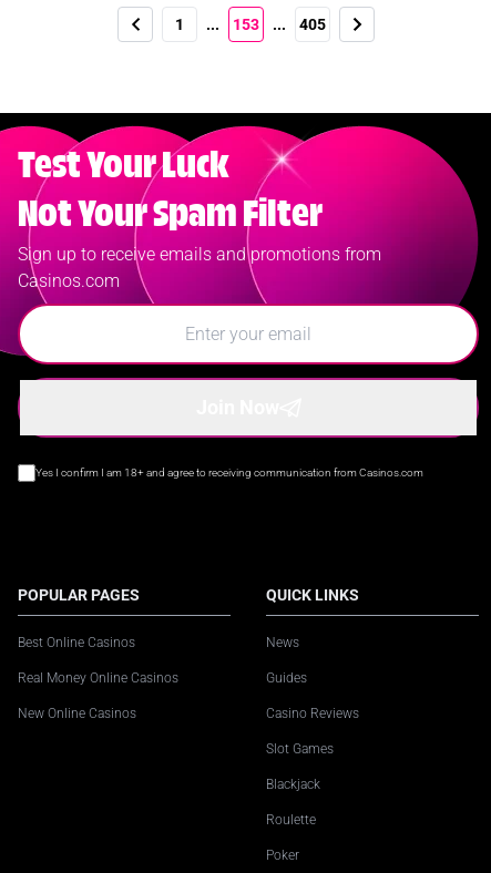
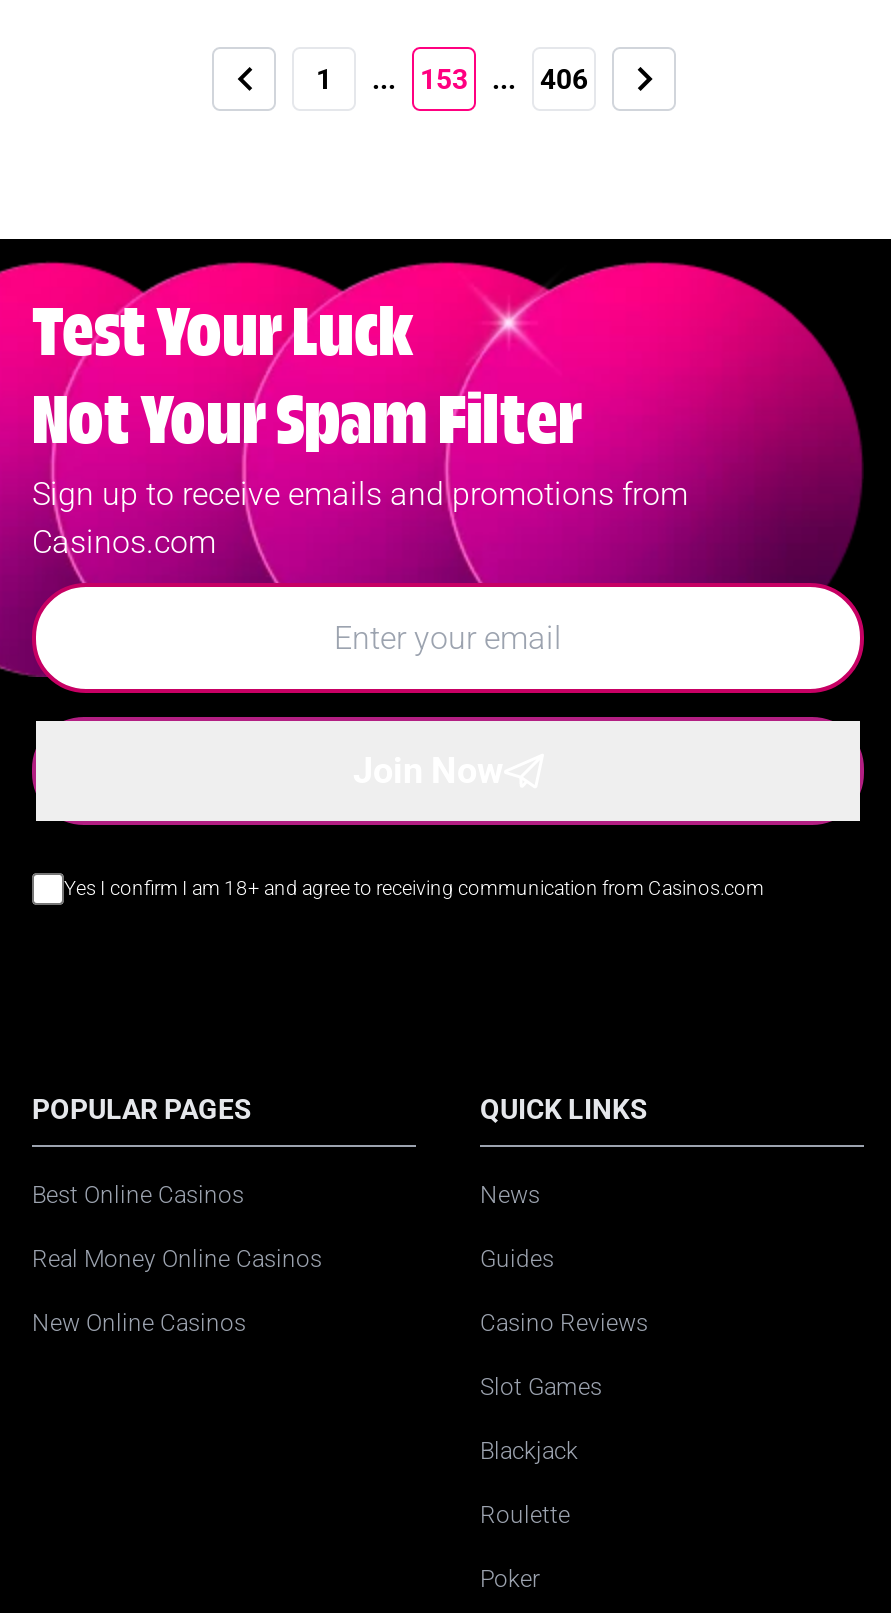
- 405
+ 406
